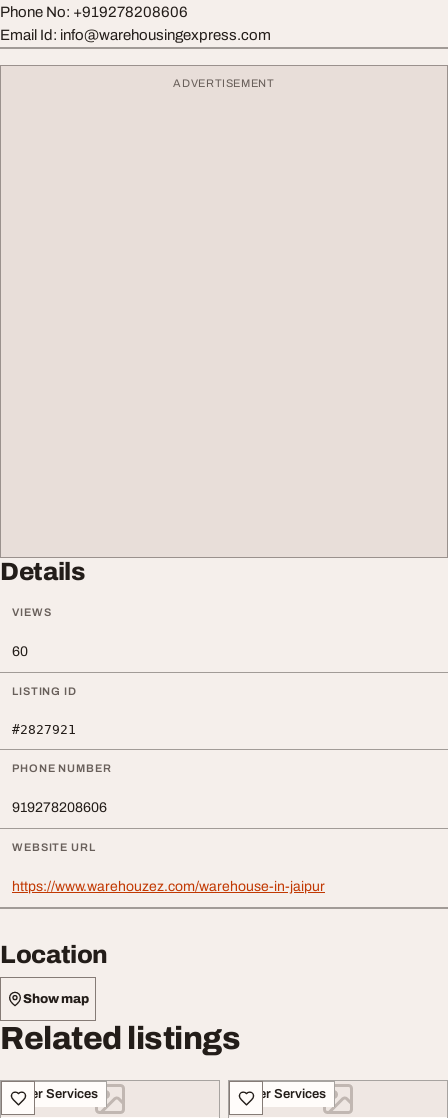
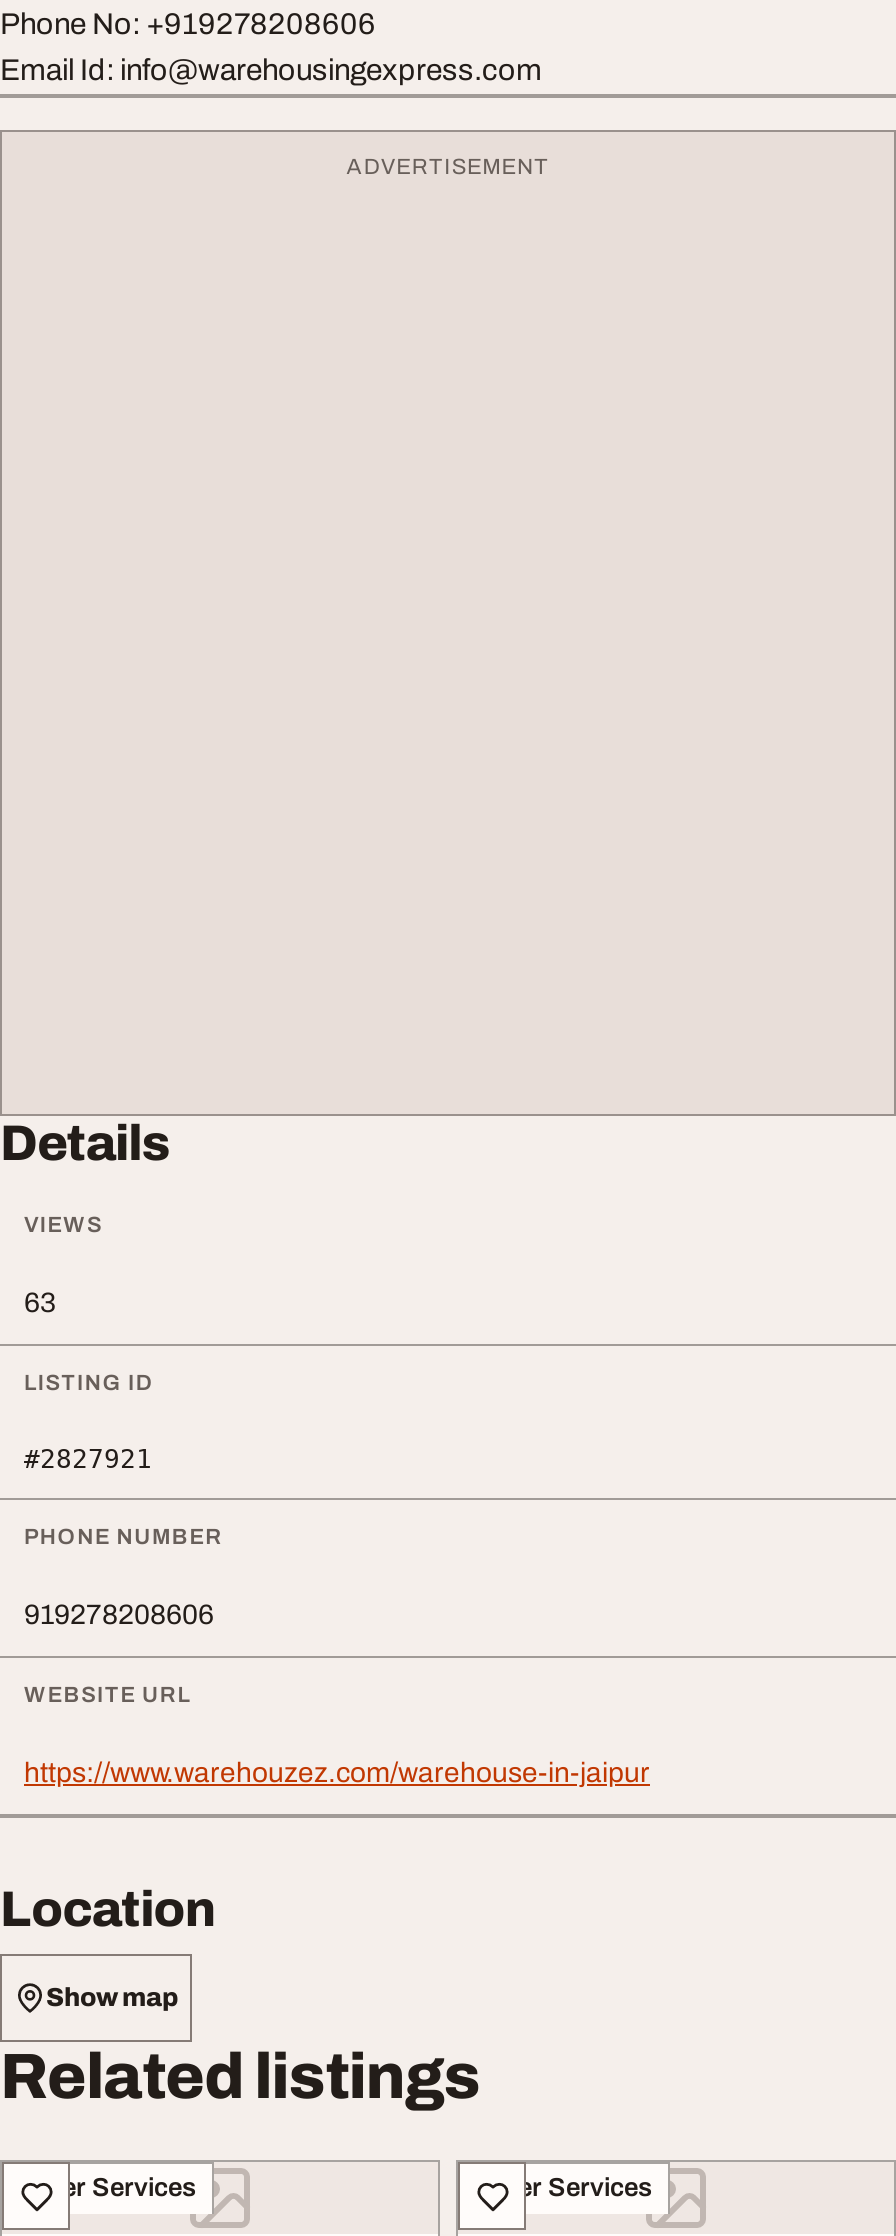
- 60
+ 63
